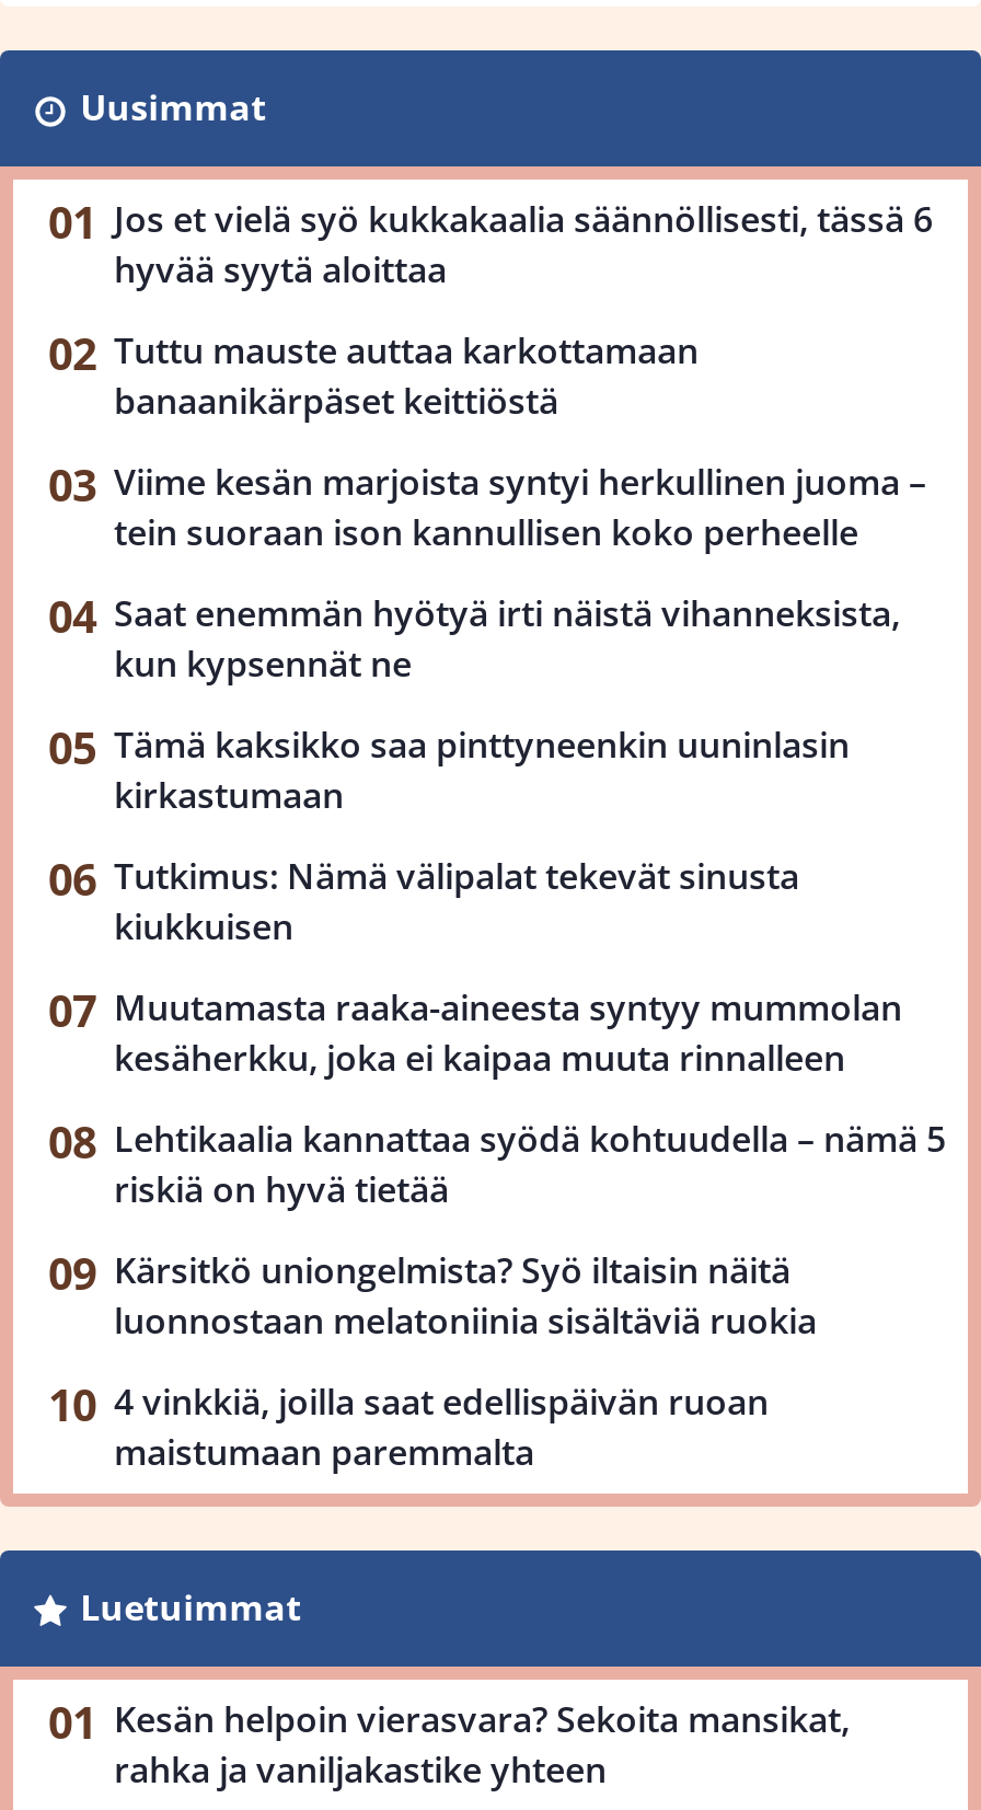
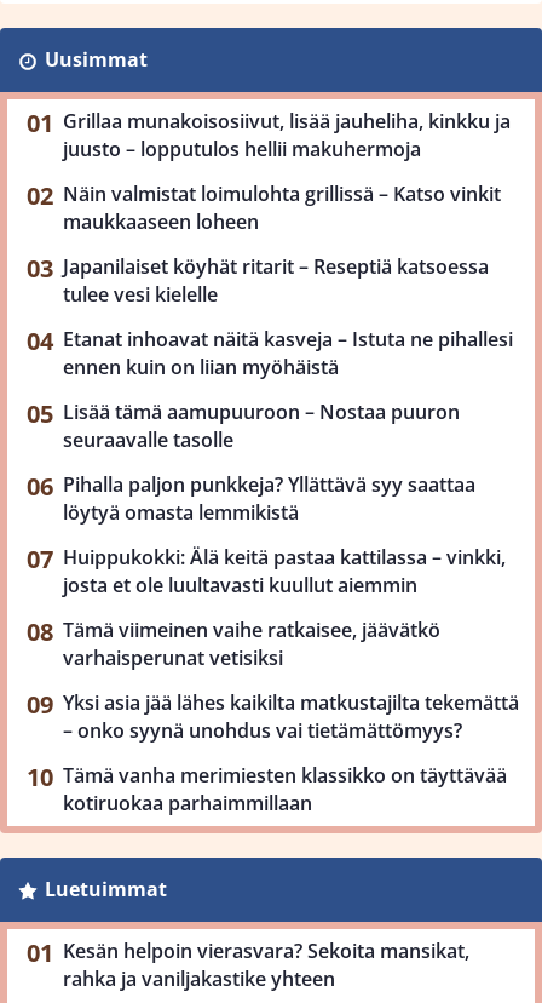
- Jos et vielä syö kukkakaalia säännöllisesti, tässä 6
- hyvää syytä aloittaa
+ Grillaa munakoisosiivut, lisää jauheliha, kinkku ja
+ juusto – lopputulos hellii makuhermoja

- Tuttu mauste auttaa karkottamaan
- banaanikärpäset keittiöstä
+ Näin valmistat loimulohta grillissä – Katso vinkit
+ maukkaaseen loheen

- Viime kesän marjoista syntyi herkullinen juoma –
- tein suoraan ison kannullisen koko perheelle
+ Japanilaiset köyhät ritarit – Reseptiä katsoessa
+ tulee vesi kielelle

- Saat enemmän hyötyä irti näistä vihanneksista,
- kun kypsennät ne
+ Etanat inhoavat näitä kasveja – Istuta ne pihallesi
+ ennen kuin on liian myöhäistä

- Tämä kaksikko saa pinttyneenkin uuninlasin
- kirkastumaan
+ Lisää tämä aamupuuroon – Nostaa puuron
+ seuraavalle tasolle

- Tutkimus: Nämä välipalat tekevät sinusta
- kiukkuisen
+ Pihalla paljon punkkeja? Yllättävä syy saattaa
+ löytyä omasta lemmikistä

- Muutamasta raaka-aineesta syntyy mummolan
- kesäherkku, joka ei kaipaa muuta rinnalleen
+ Huippukokki: Älä keitä pastaa kattilassa – vinkki,
+ josta et ole luultavasti kuullut aiemmin

- Lehtikaalia kannattaa syödä kohtuudella – nämä 5
- riskiä on hyvä tietää
+ Tämä viimeinen vaihe ratkaisee, jäävätkö
+ varhaisperunat vetisiksi

- Kärsitkö uniongelmista? Syö iltaisin näitä
- luonnostaan melatoniinia sisältäviä ruokia
+ Yksi asia jää lähes kaikilta matkustajilta tekemättä
+ – onko syynä unohdus vai tietämättömyys?

- 4 vinkkiä, joilla saat edellispäivän ruoan
- maistumaan paremmalta
+ Tämä vanha merimiesten klassikko on täyttävää
+ kotiruokaa parhaimmillaan
